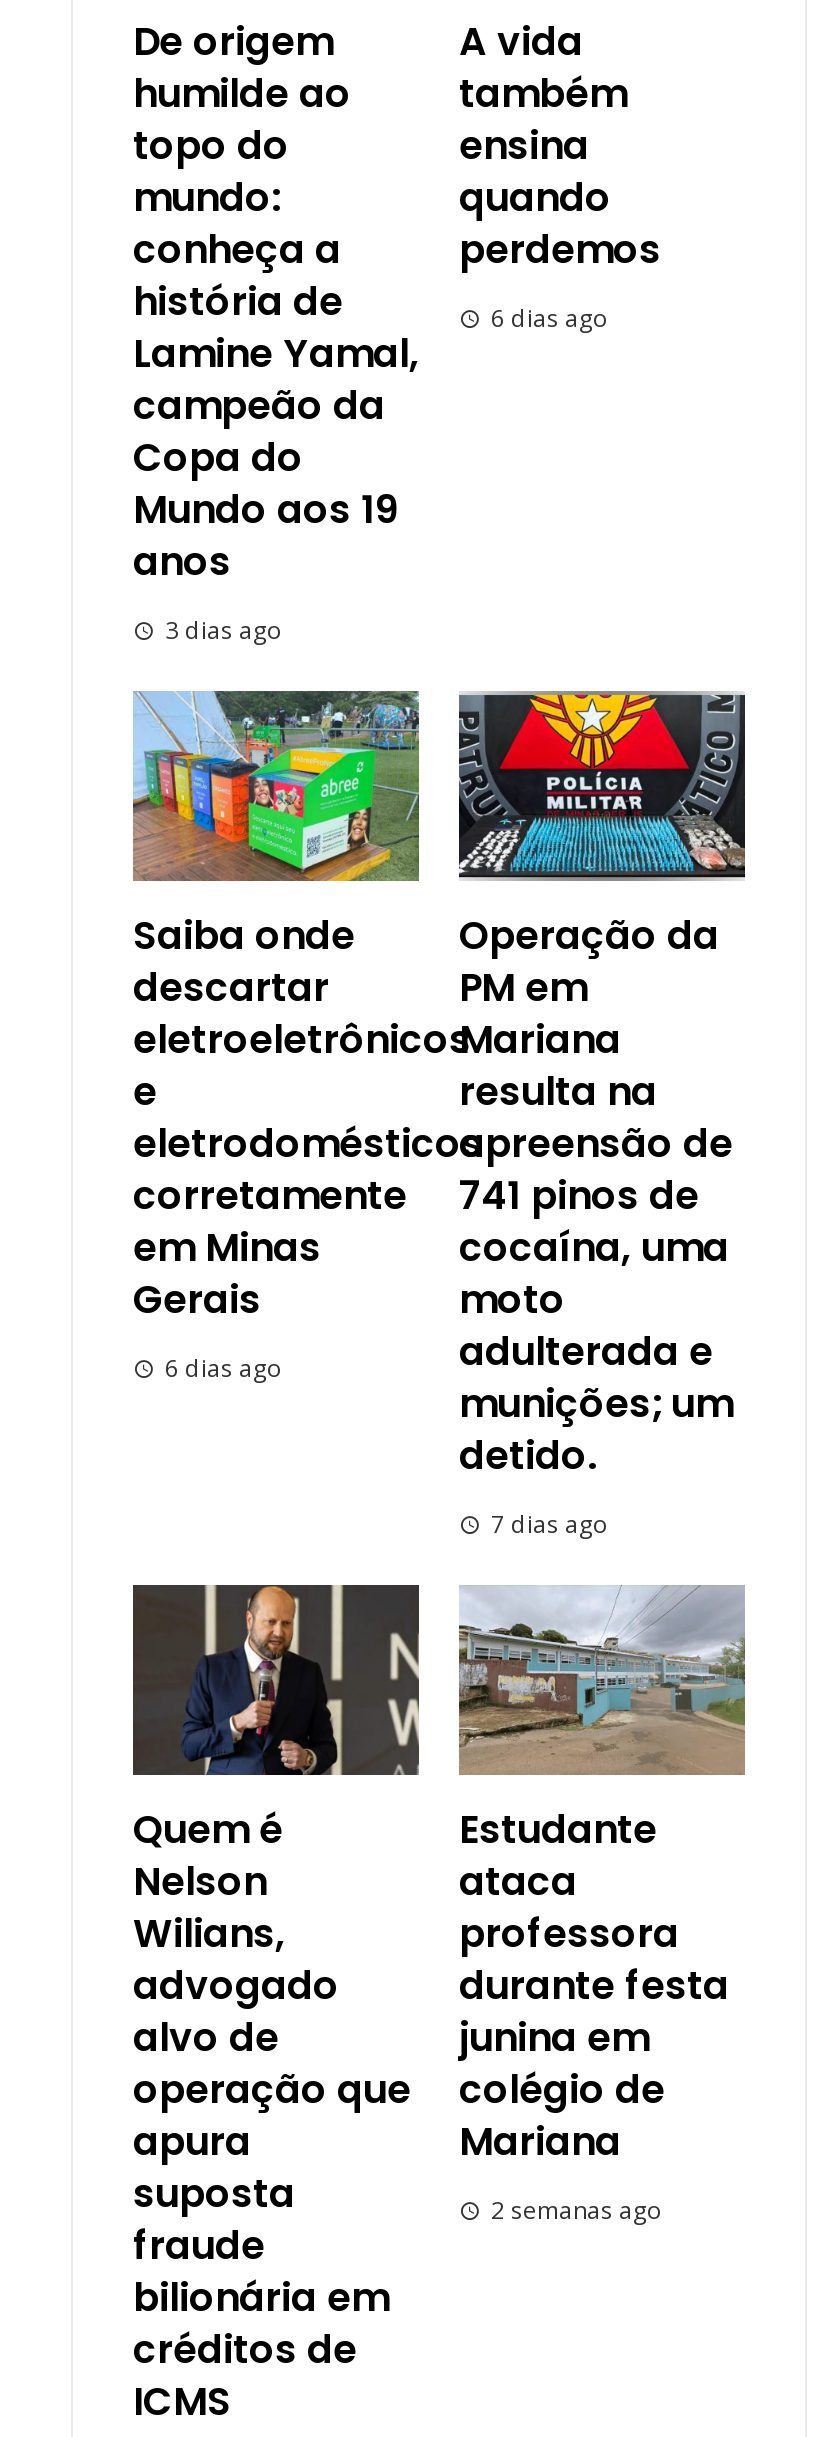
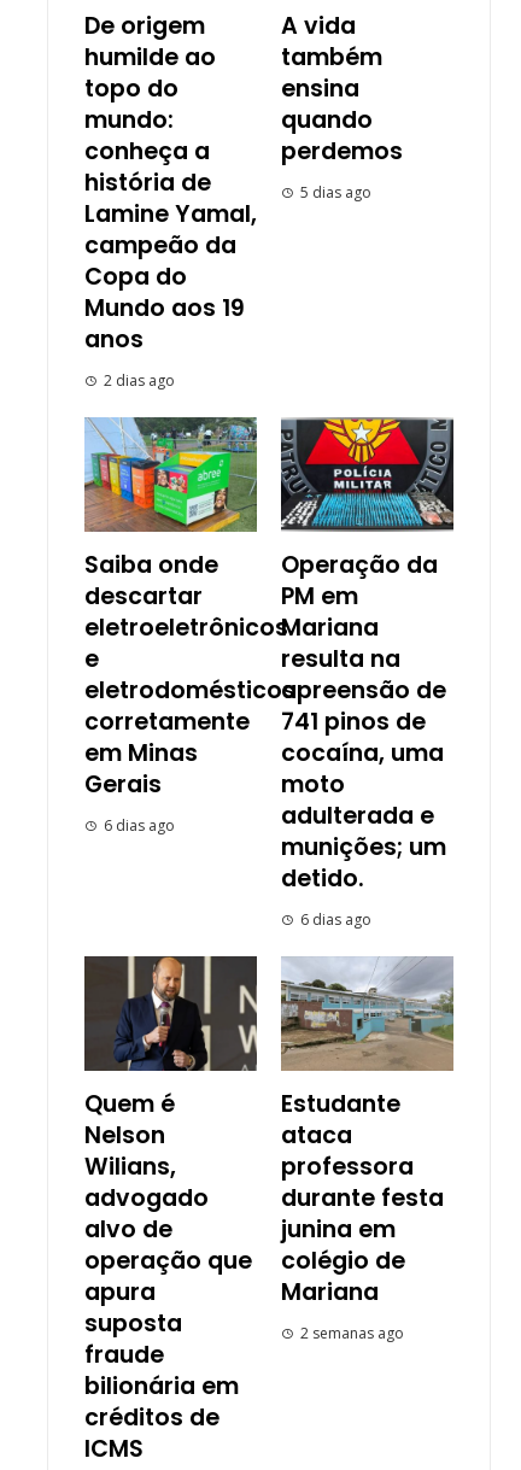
- 6 dias ago
+ 5 dias ago

- 3 dias ago
+ 2 dias ago

- 7 dias ago
+ 6 dias ago
